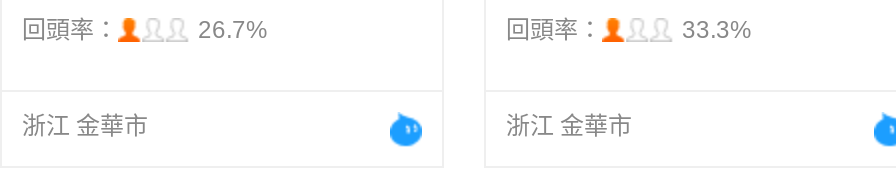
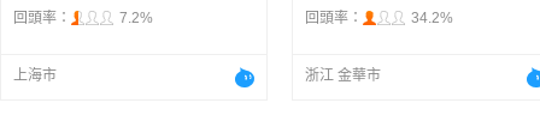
- 26.7%
+ 7.2%

- 33.3%
+ 34.2%

- 浙江 金華市
+ 上海市
